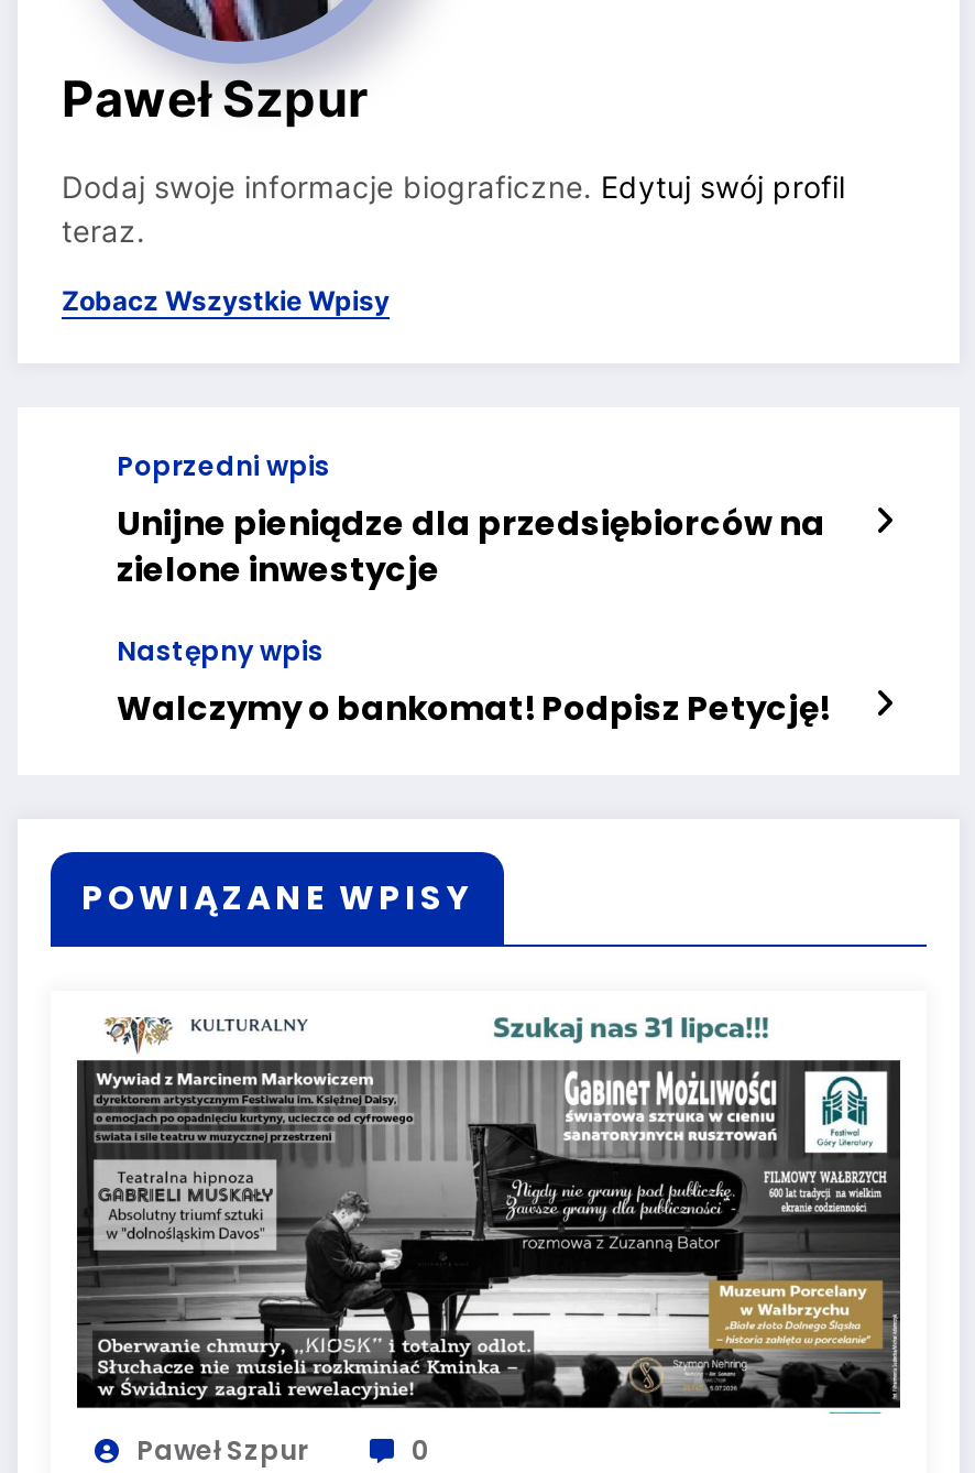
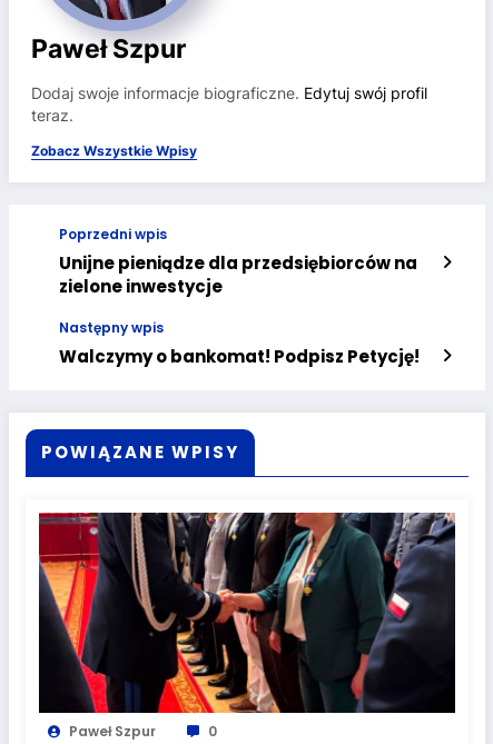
- [image]
+ [image]
